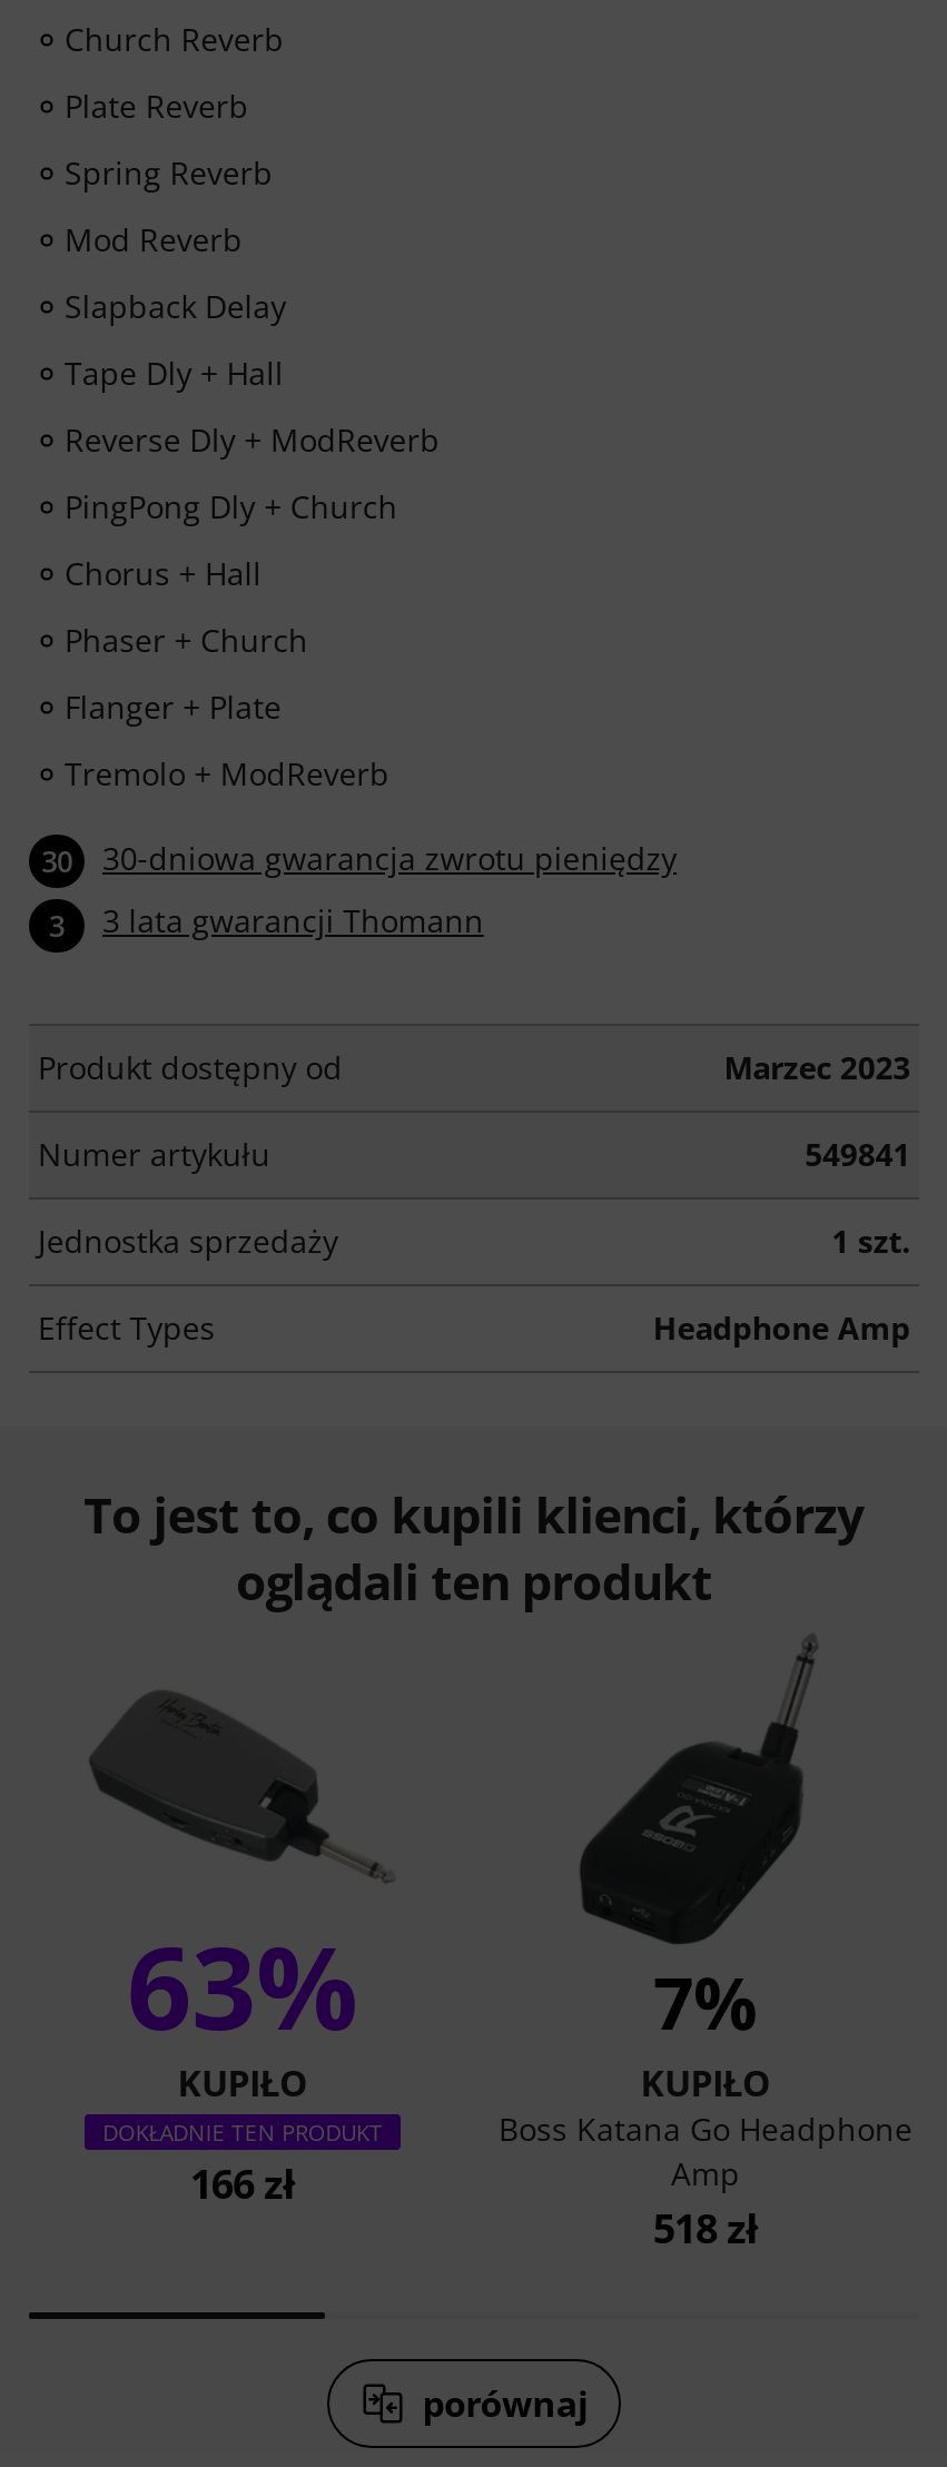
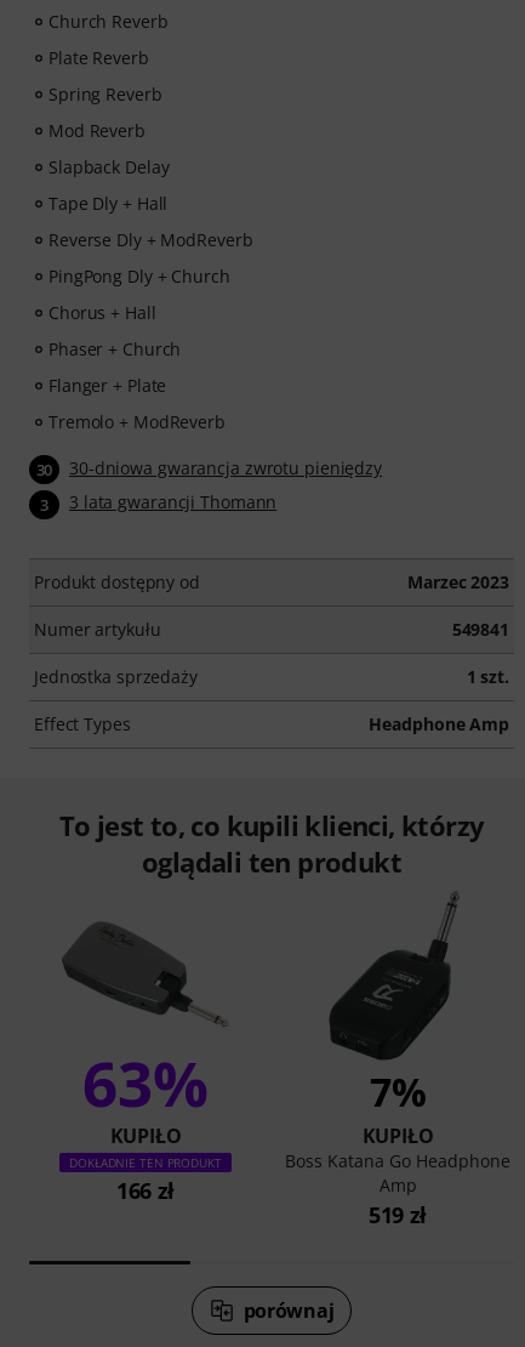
- 518 zł
+ 519 zł
